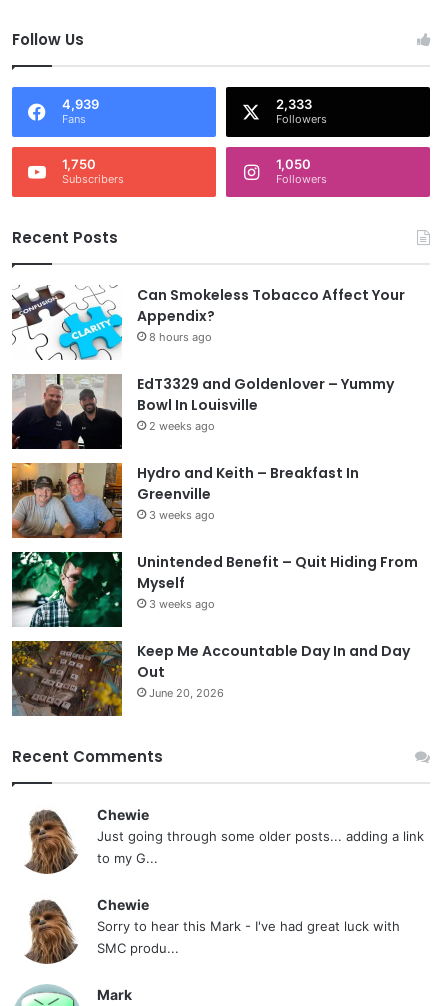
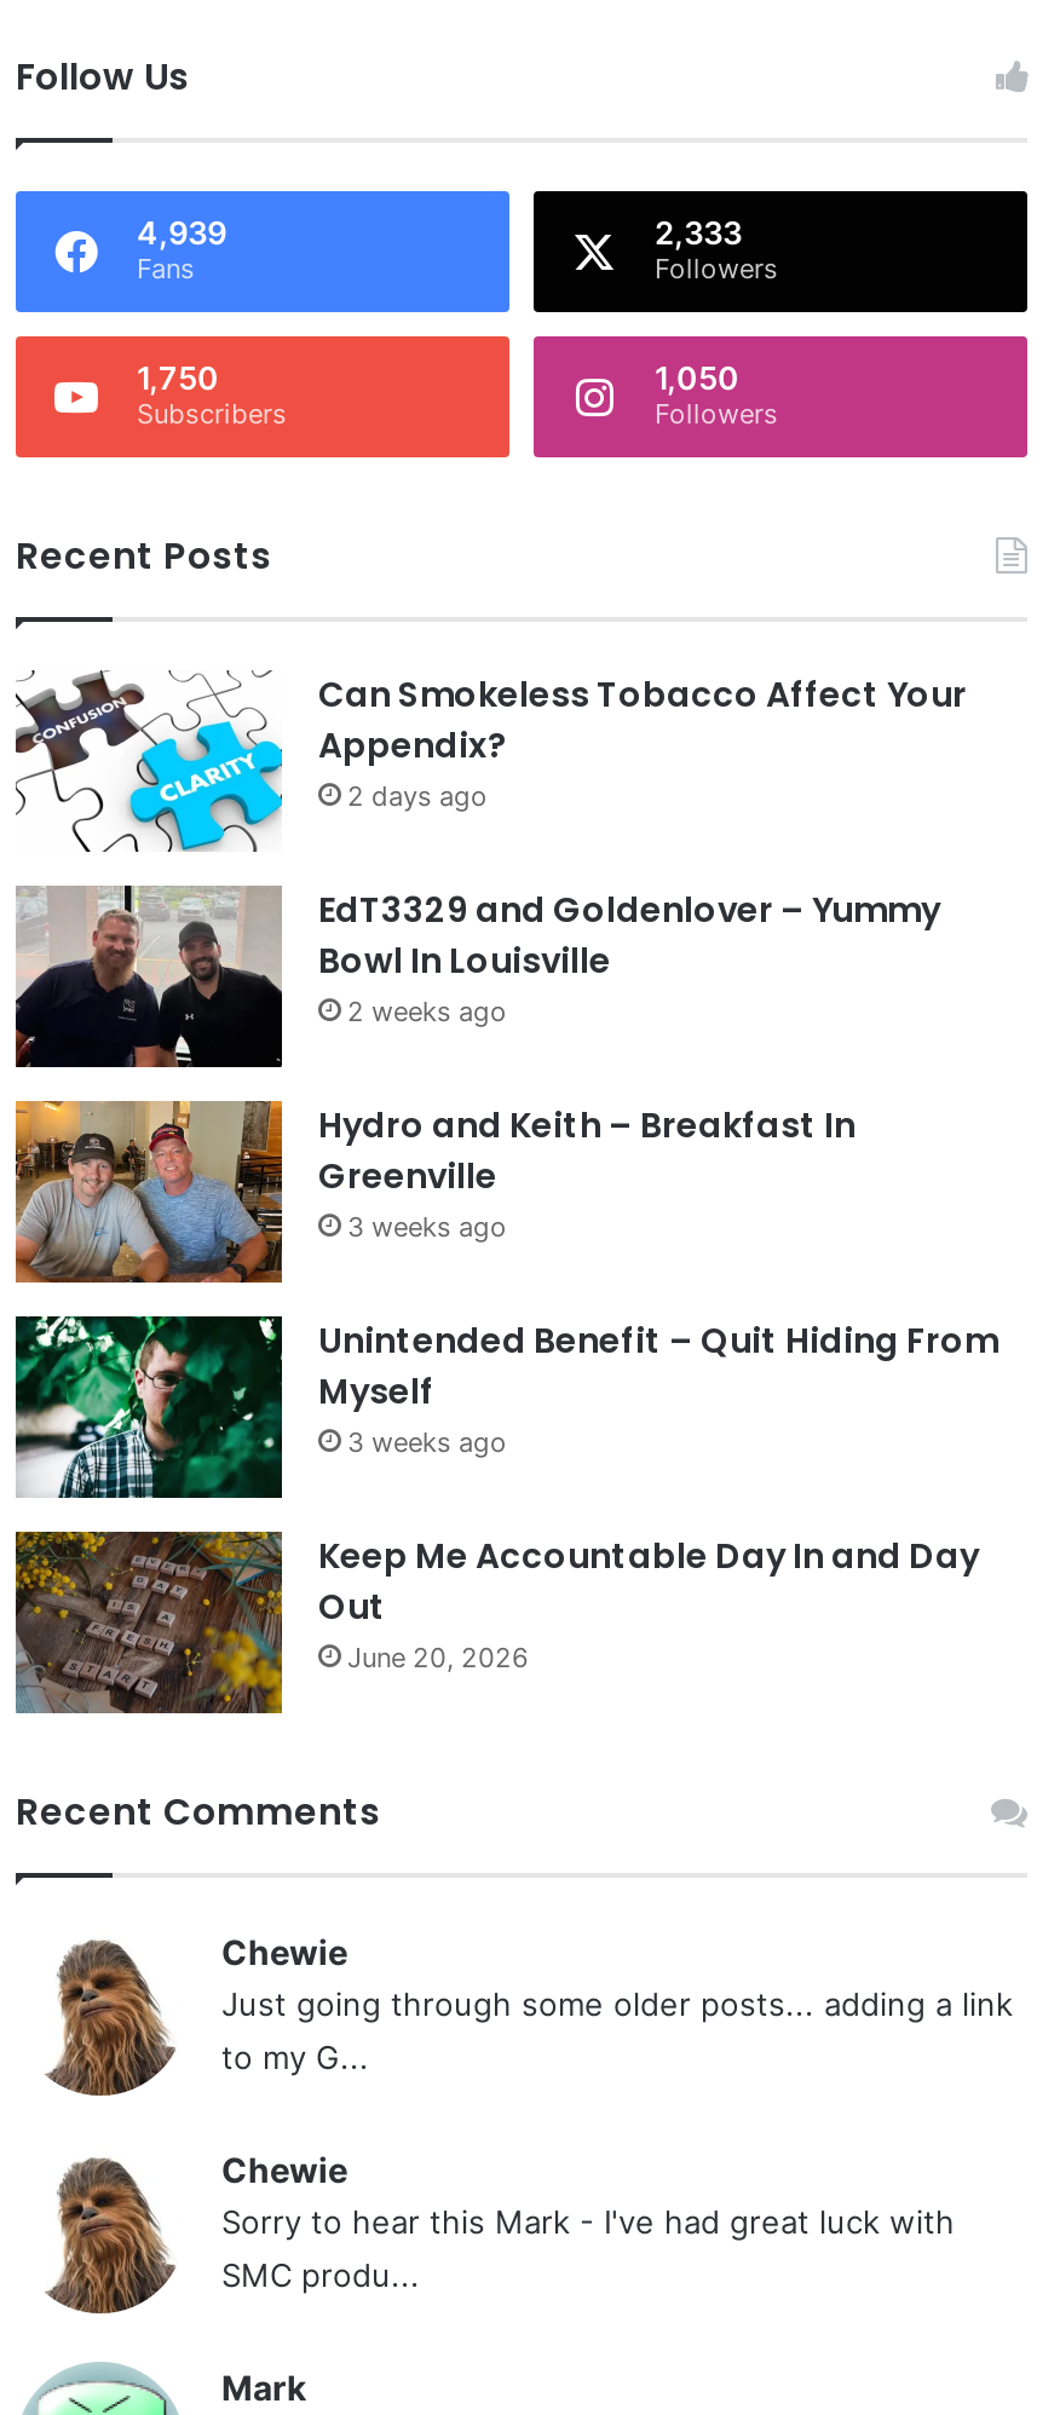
- 8 hours ago
+ 2 days ago
